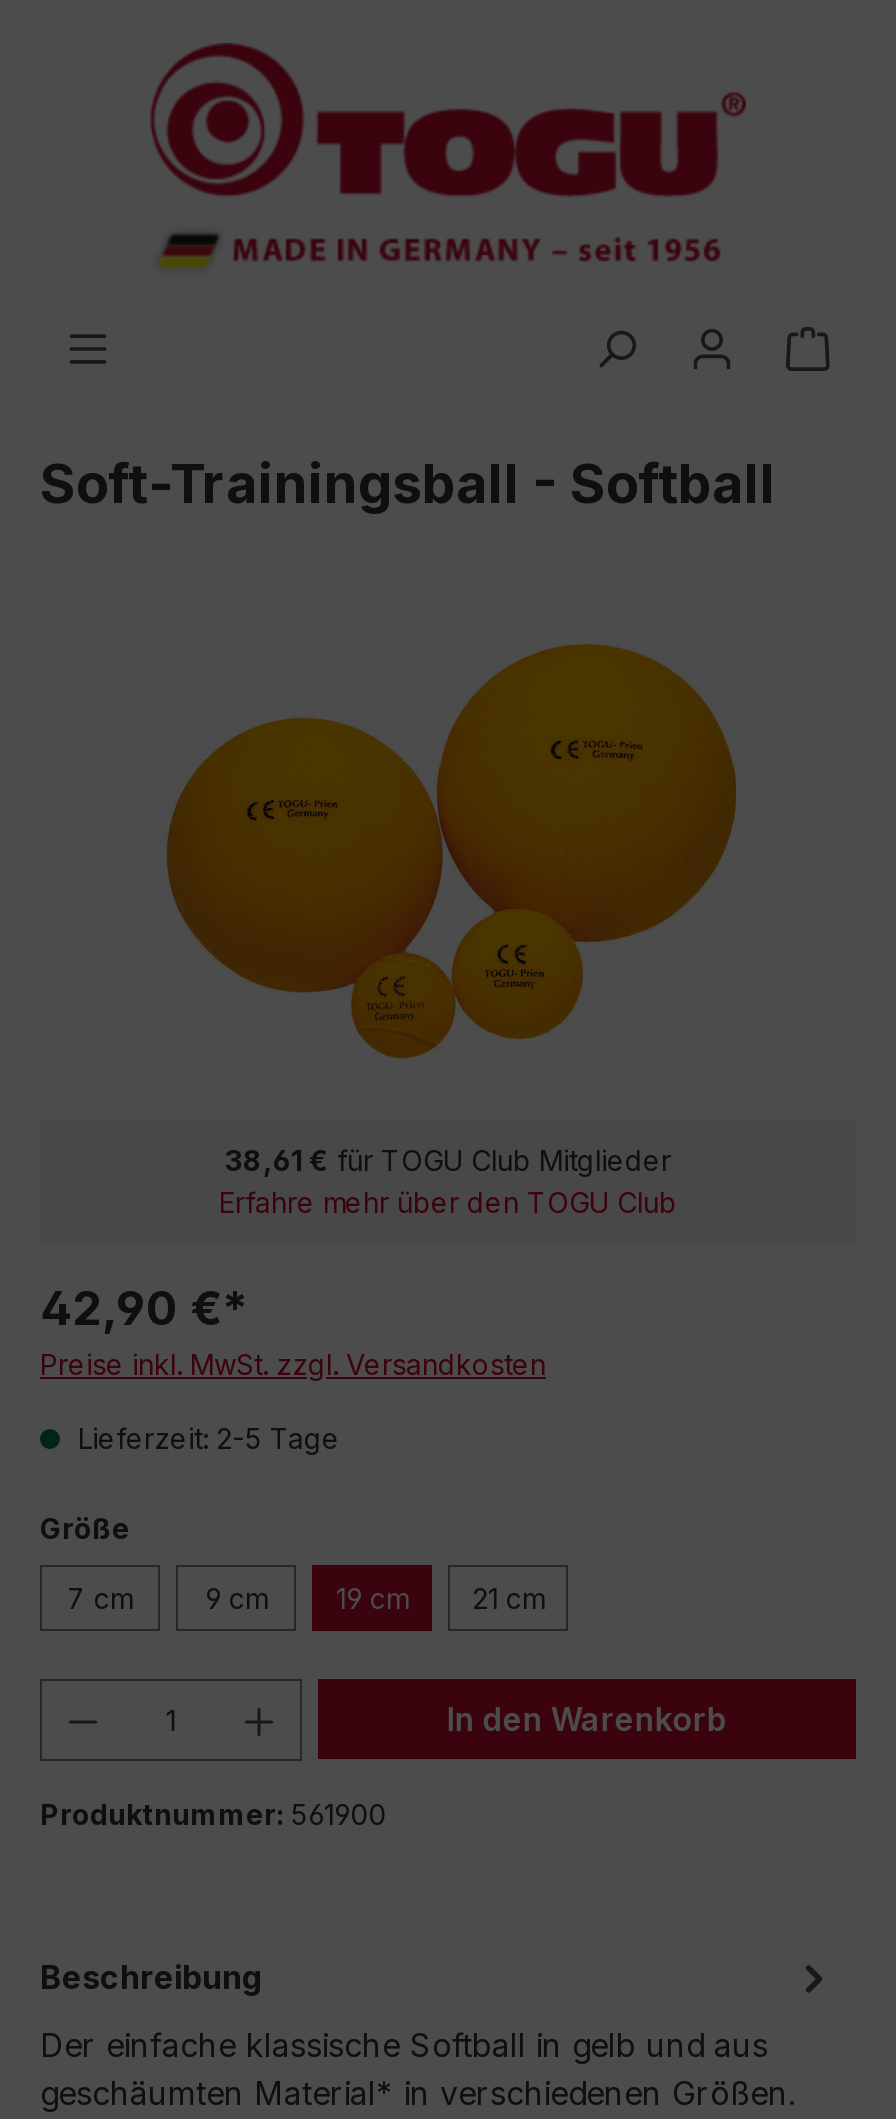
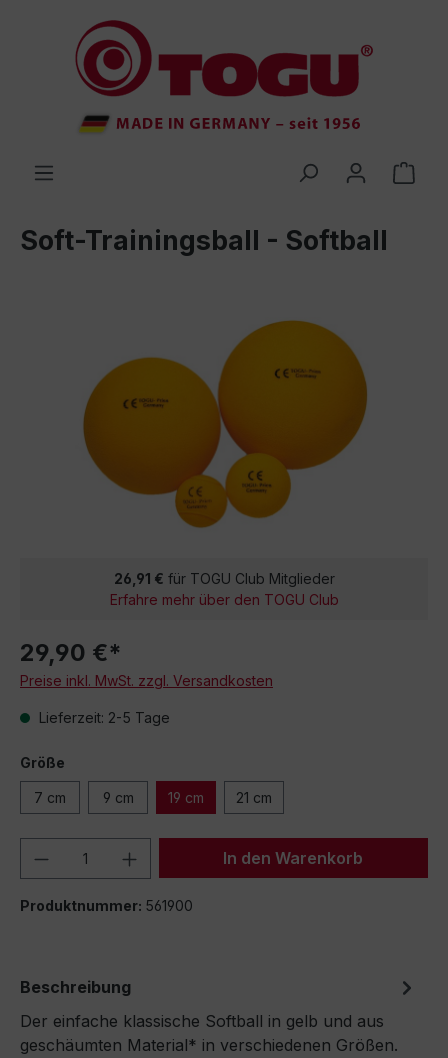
- 38,61 €für TOGU Club Mitglieder
+ 26,91 €für TOGU Club Mitglieder

- 42,90 €*
+ 29,90 €*
